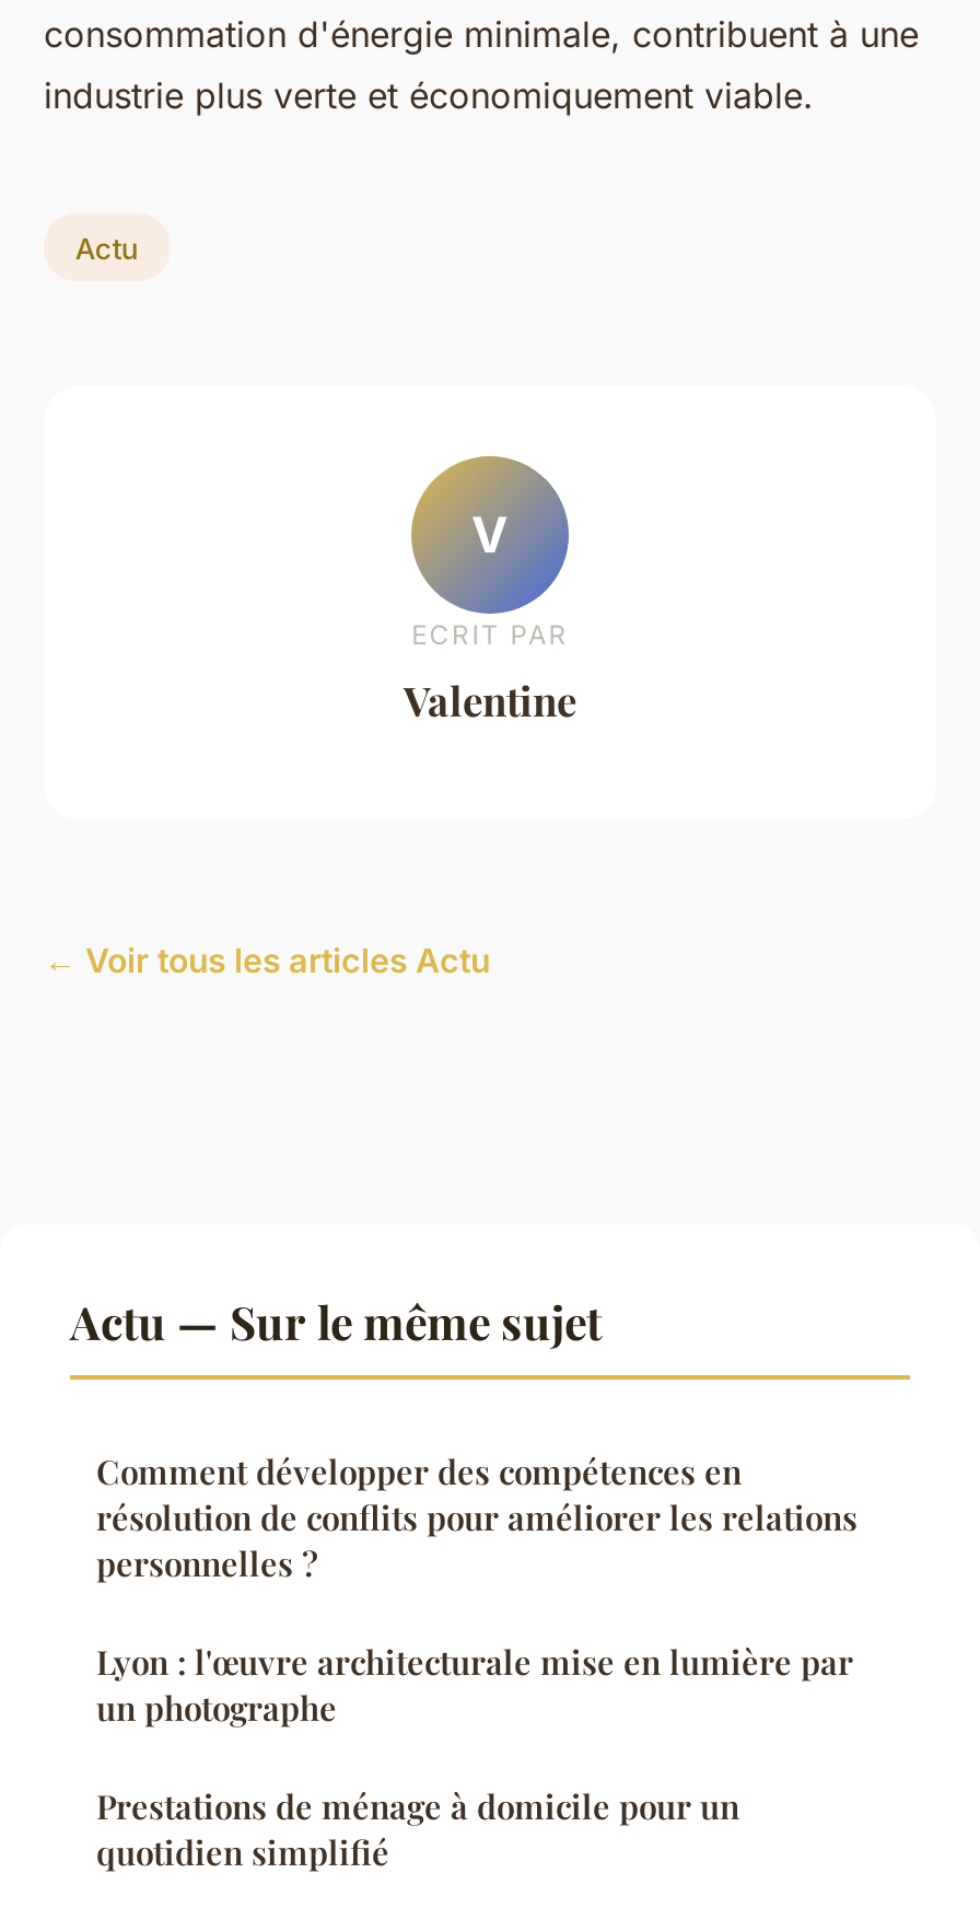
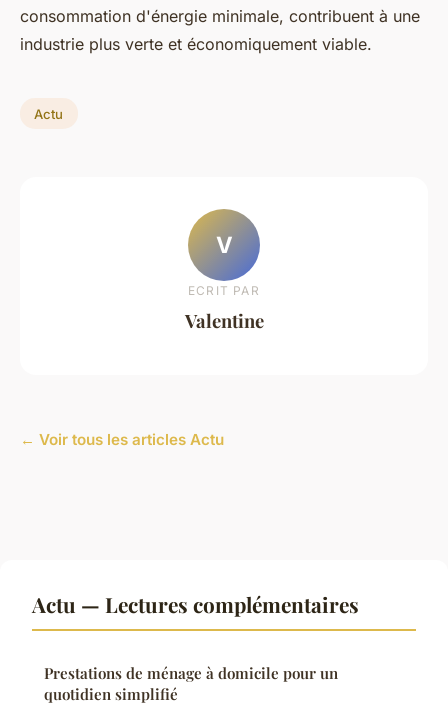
- Actu — Sur le même sujet
- Comment développer des compétences en
- résolution de conflits pour améliorer les relations
- personnelles ?
- Lyon : l'œuvre architecturale mise en lumière par
- un photographe
+ Actu — Lectures complémentaires
